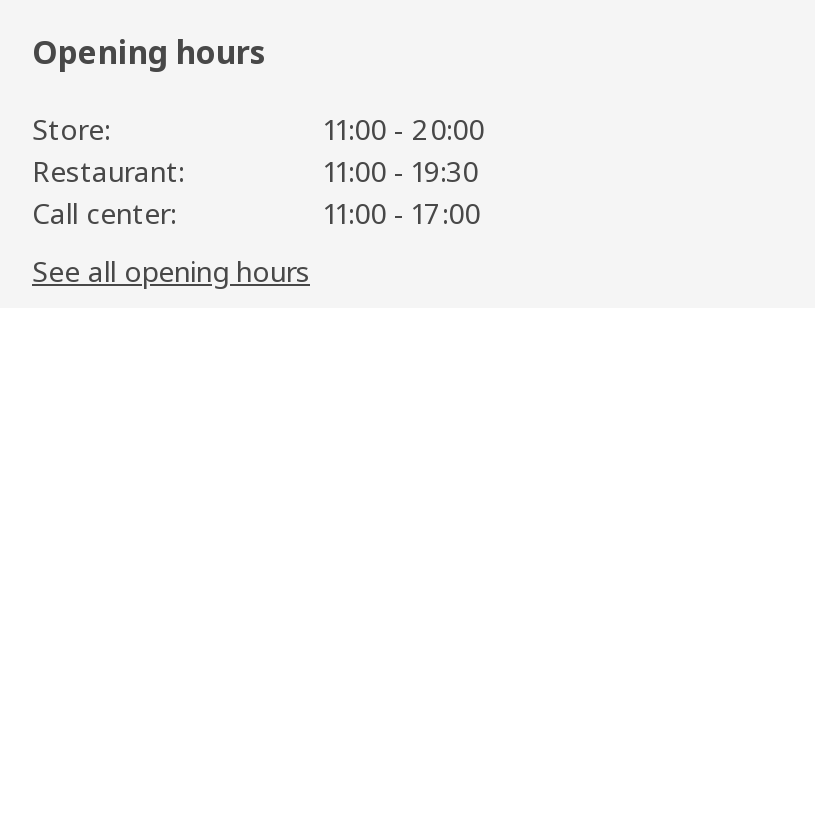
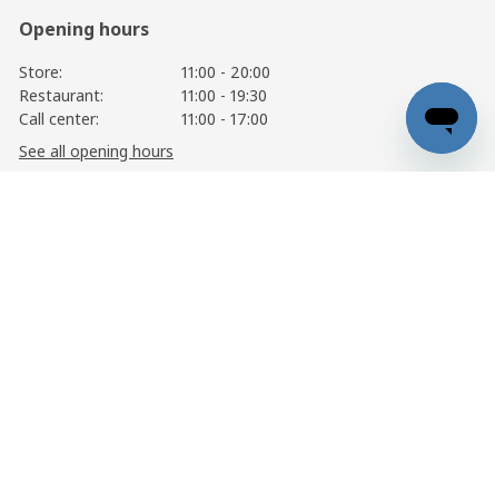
+ [image]
